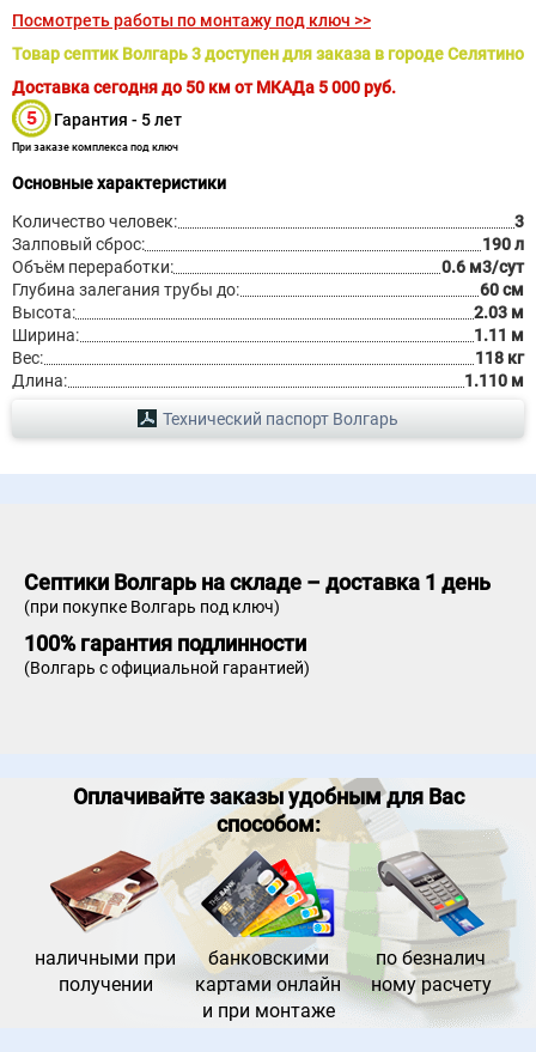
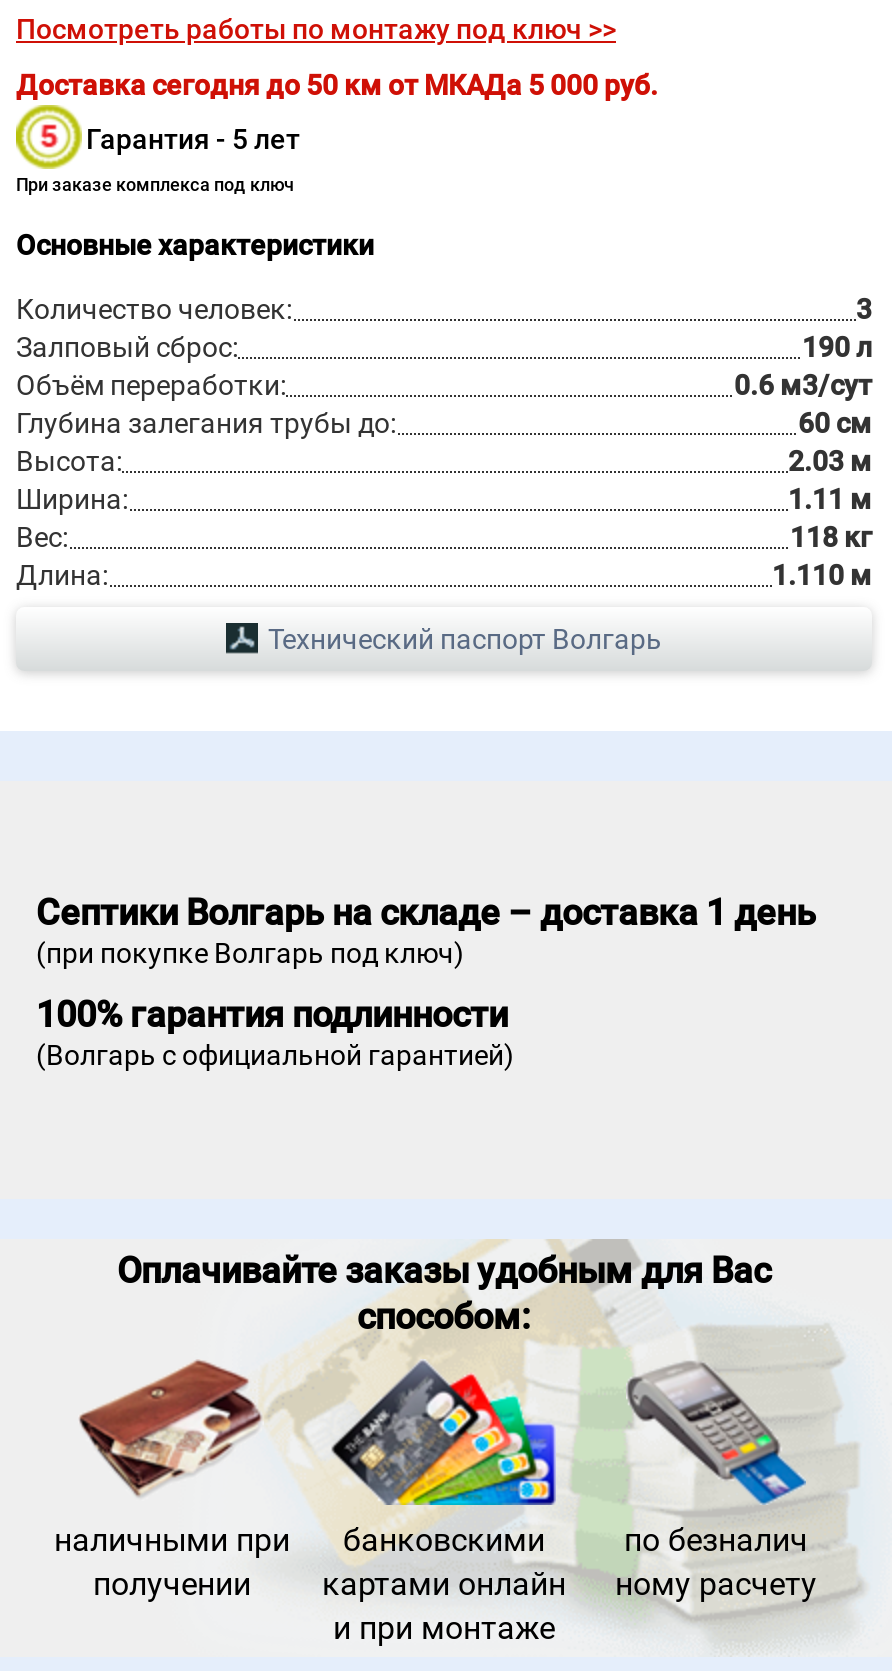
- Товар септик Волгарь 3 доступен для заказа в городе Селятино
